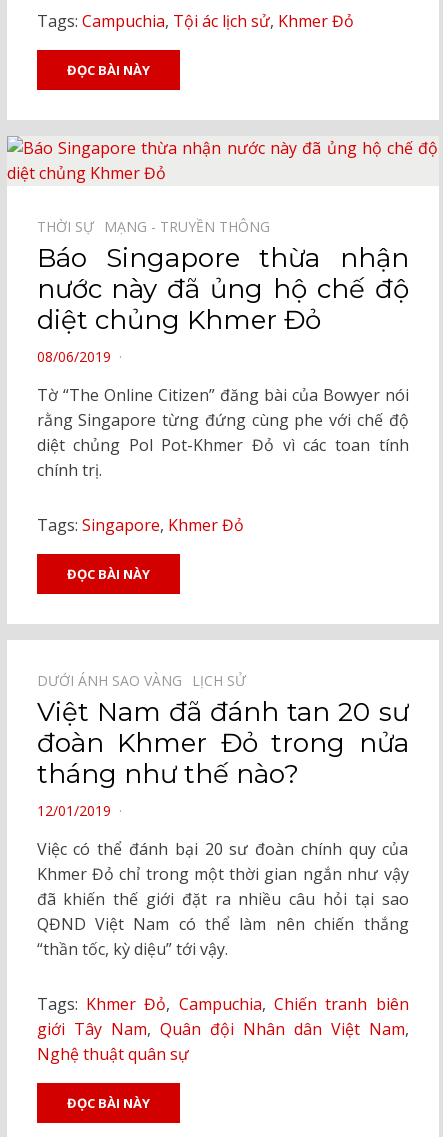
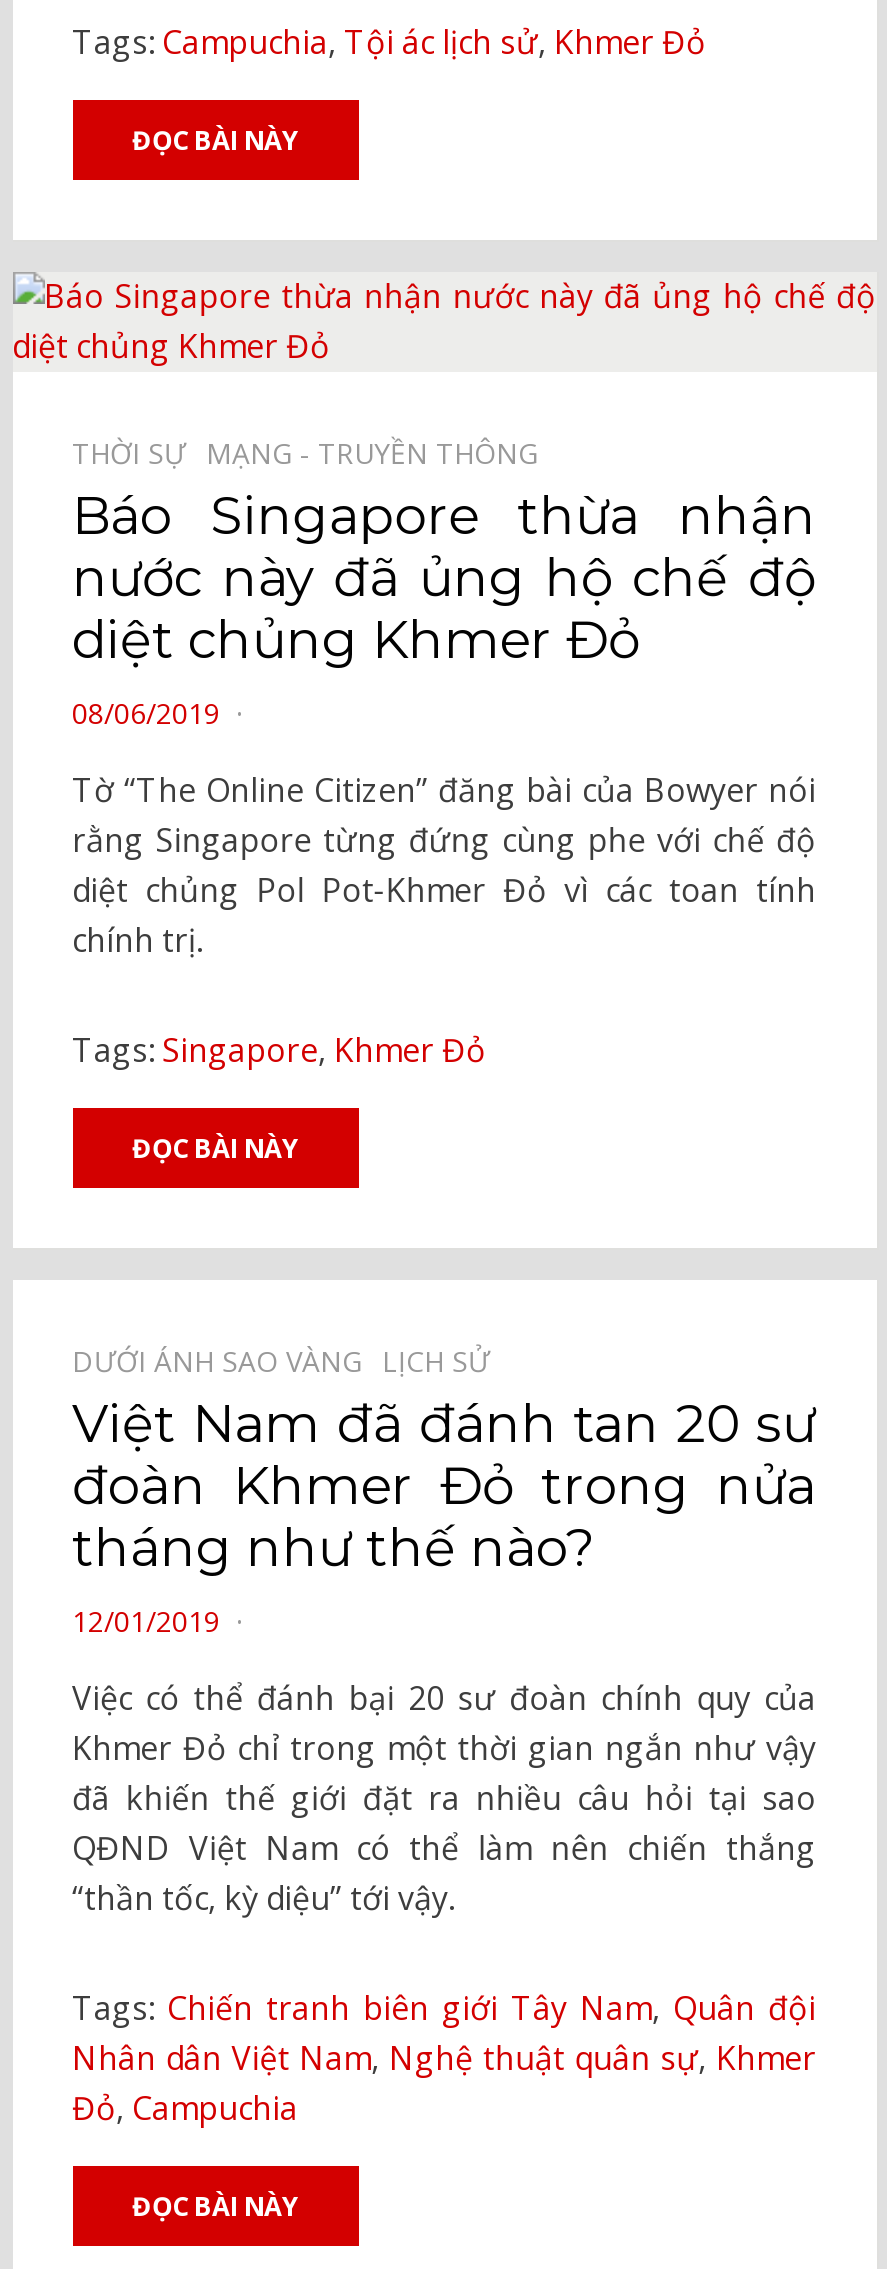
- Tags: Khmer Đỏ, Campuchia, Chiến tranh biên
- giới Tây Nam, Quân đội Nhân dân Việt Nam,
- Nghệ thuật quân sự
+ Tags: Chiến tranh biên giới Tây Nam, Quân đội
+ Nhân dân Việt Nam, Nghệ thuật quân sự, Khmer
+ Đỏ, Campuchia
